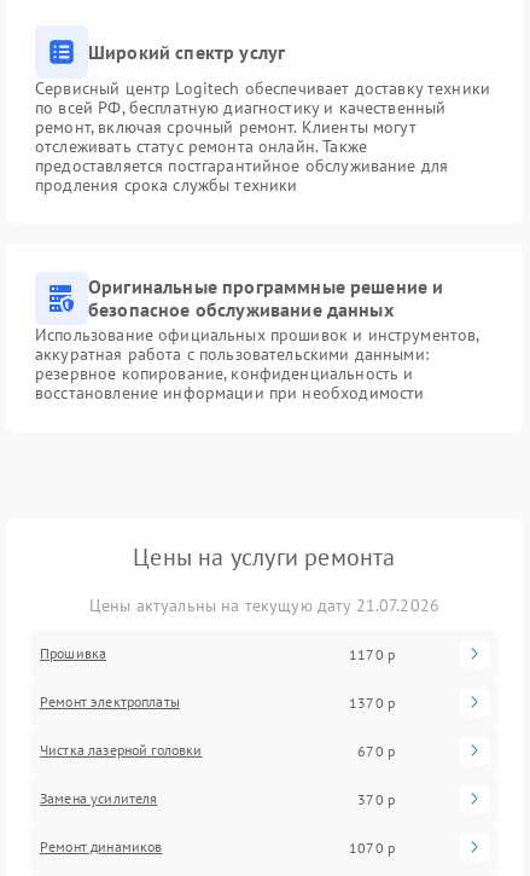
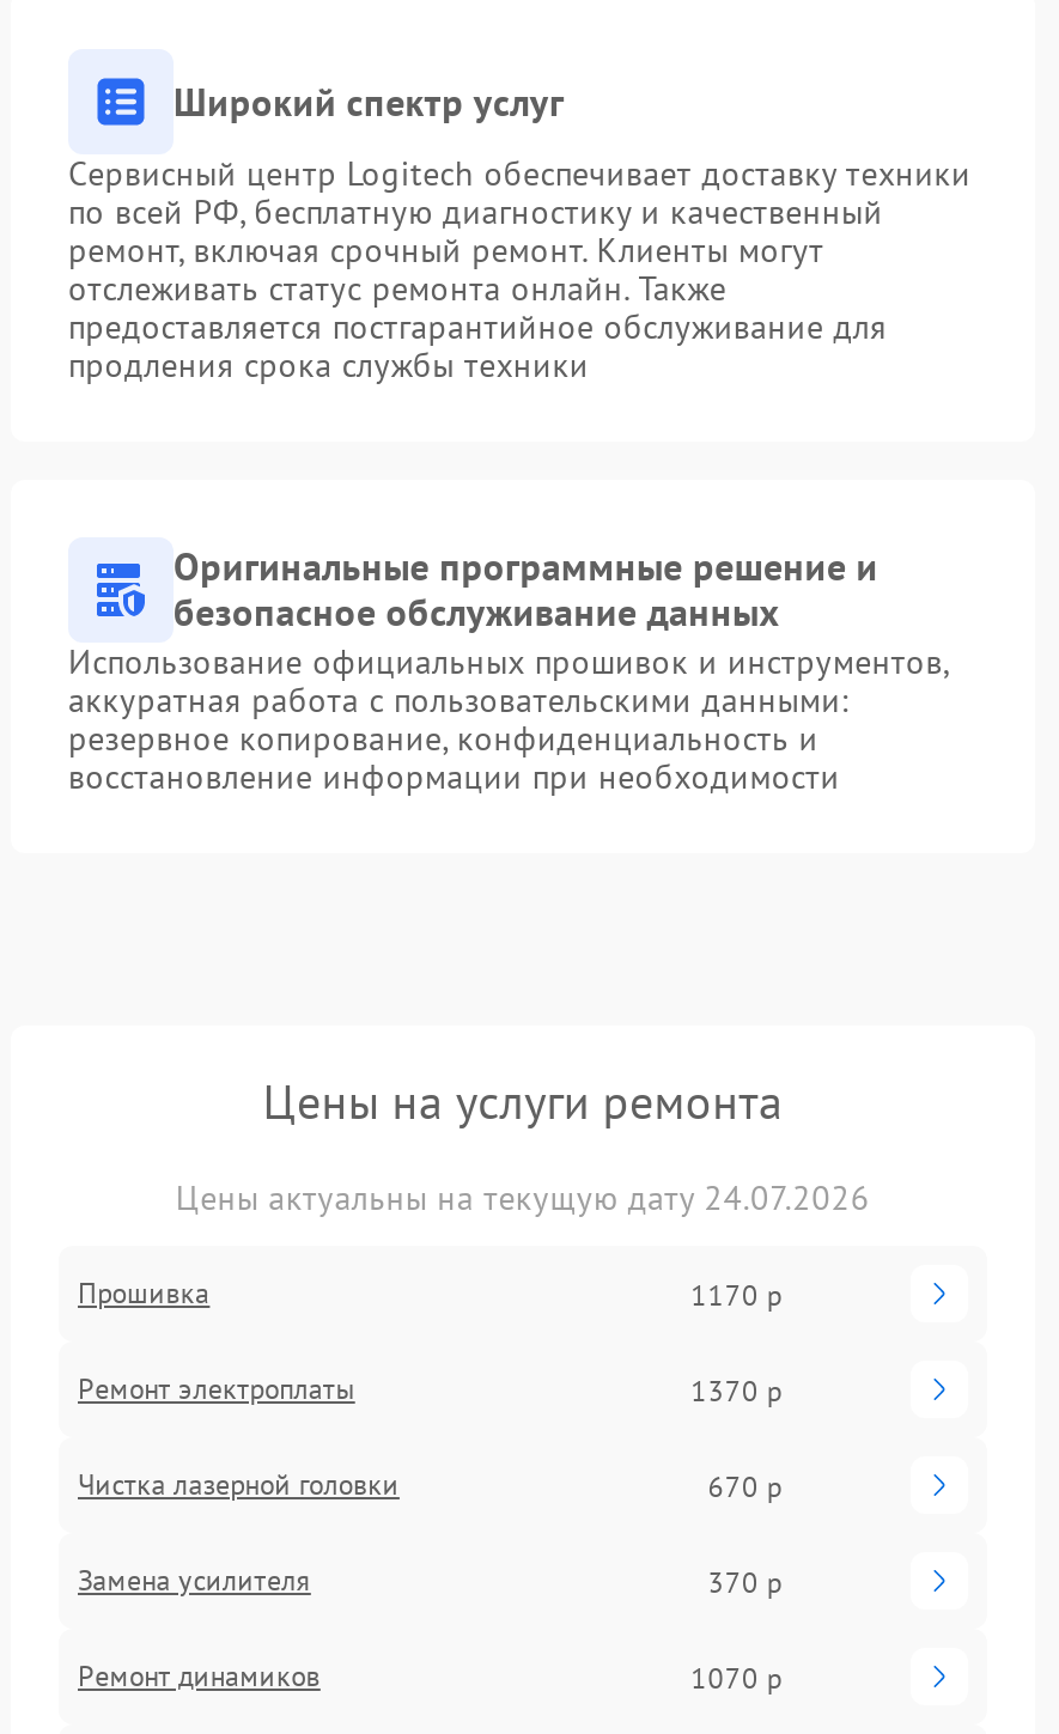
- Цены актуальны на текущую дату 21.07.2026
+ Цены актуальны на текущую дату 24.07.2026
